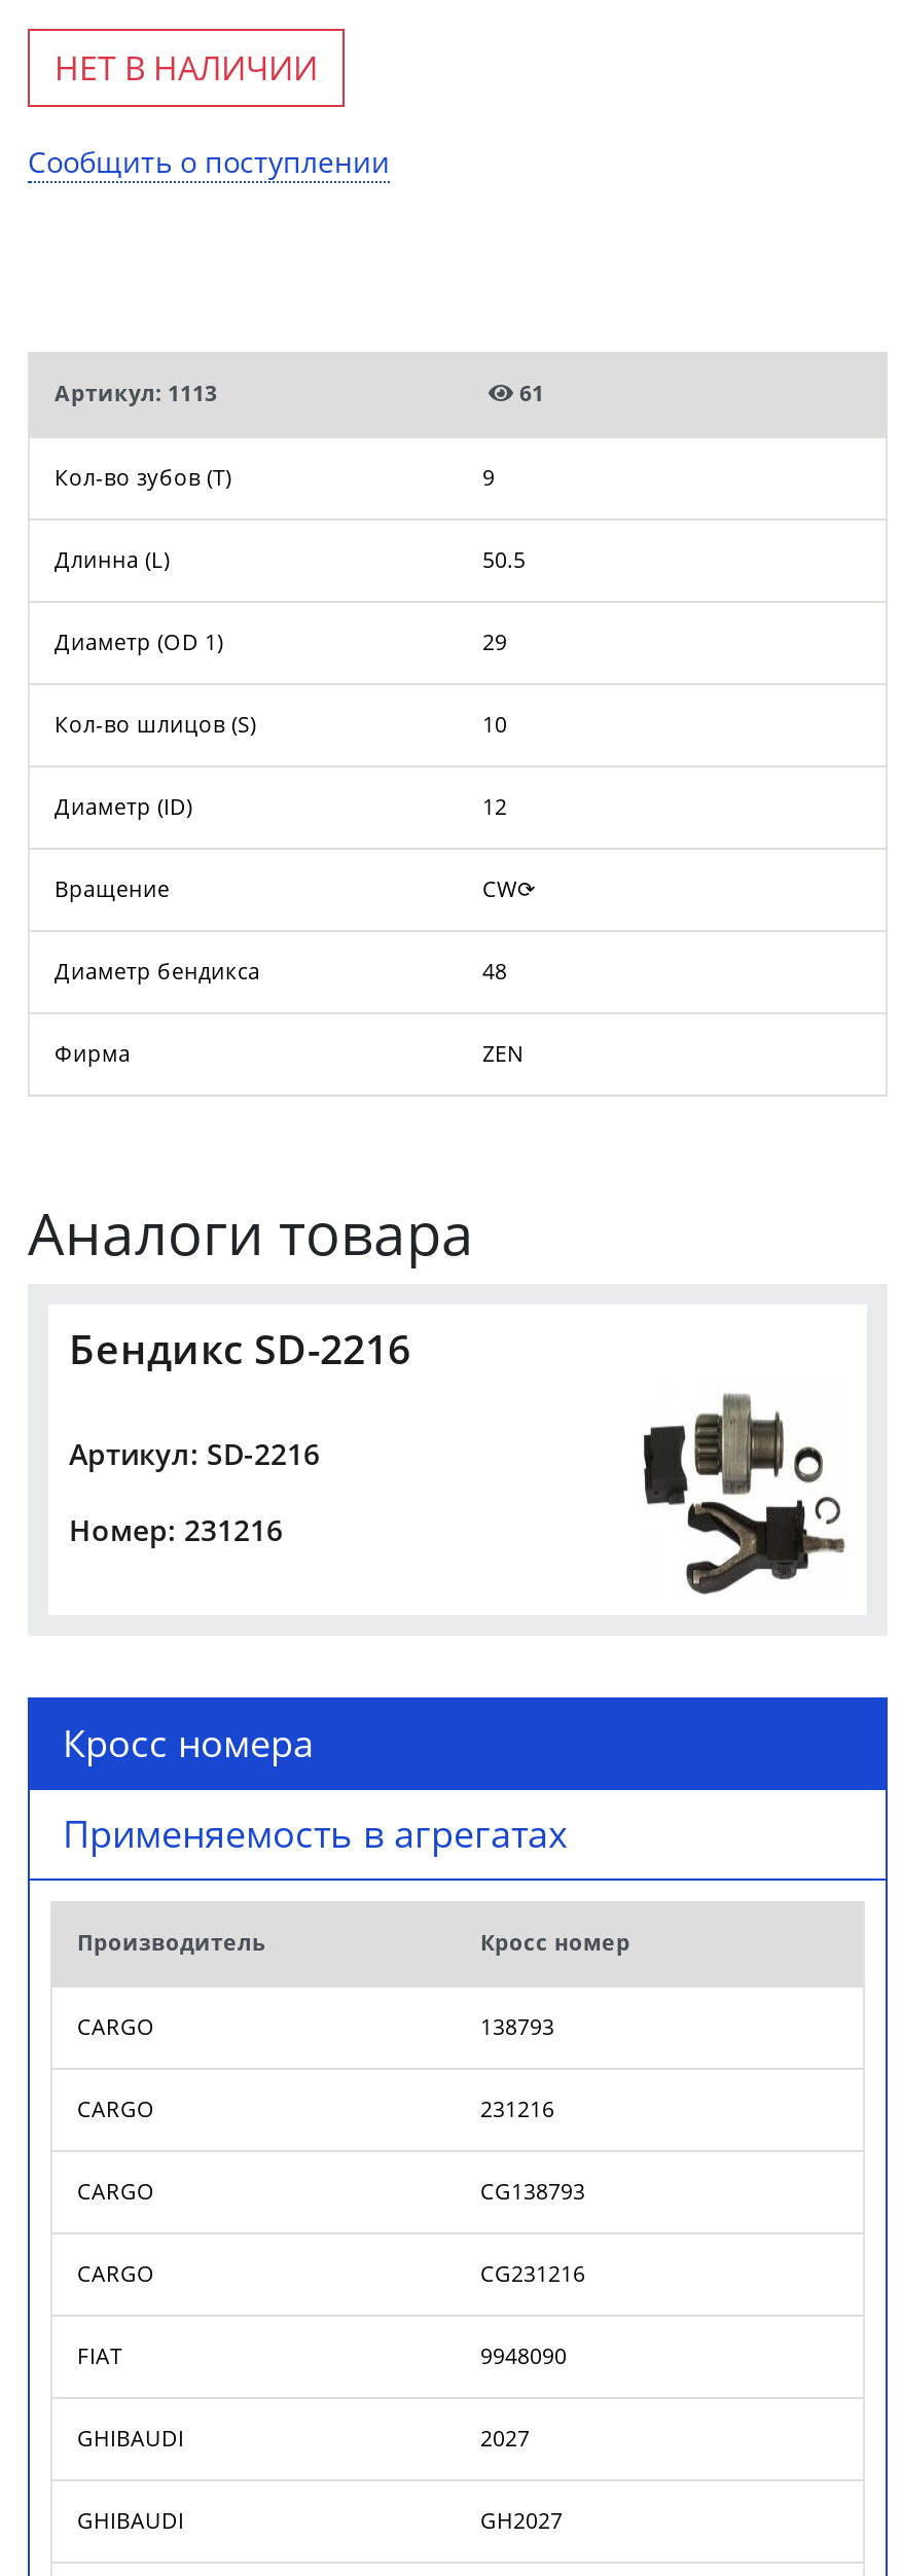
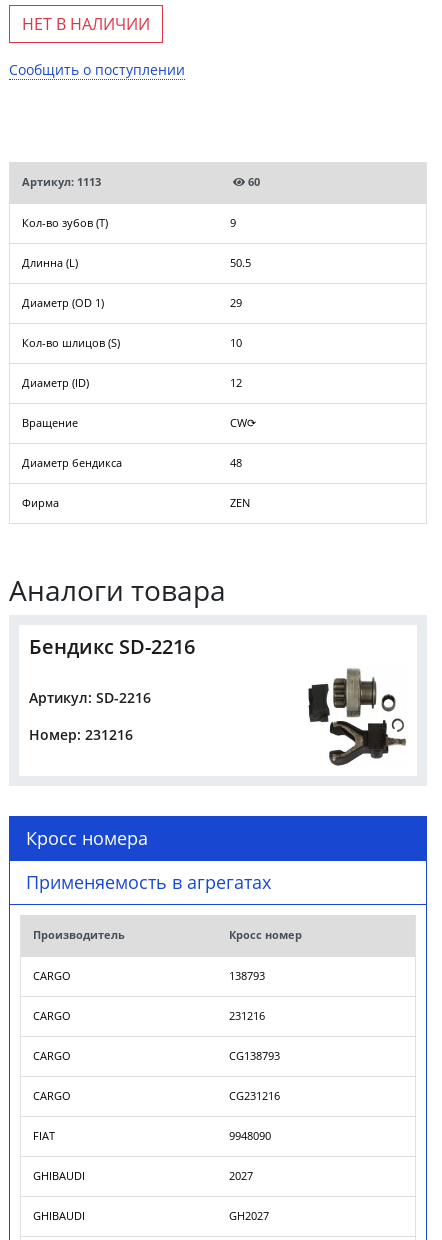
- 61
+ 60
